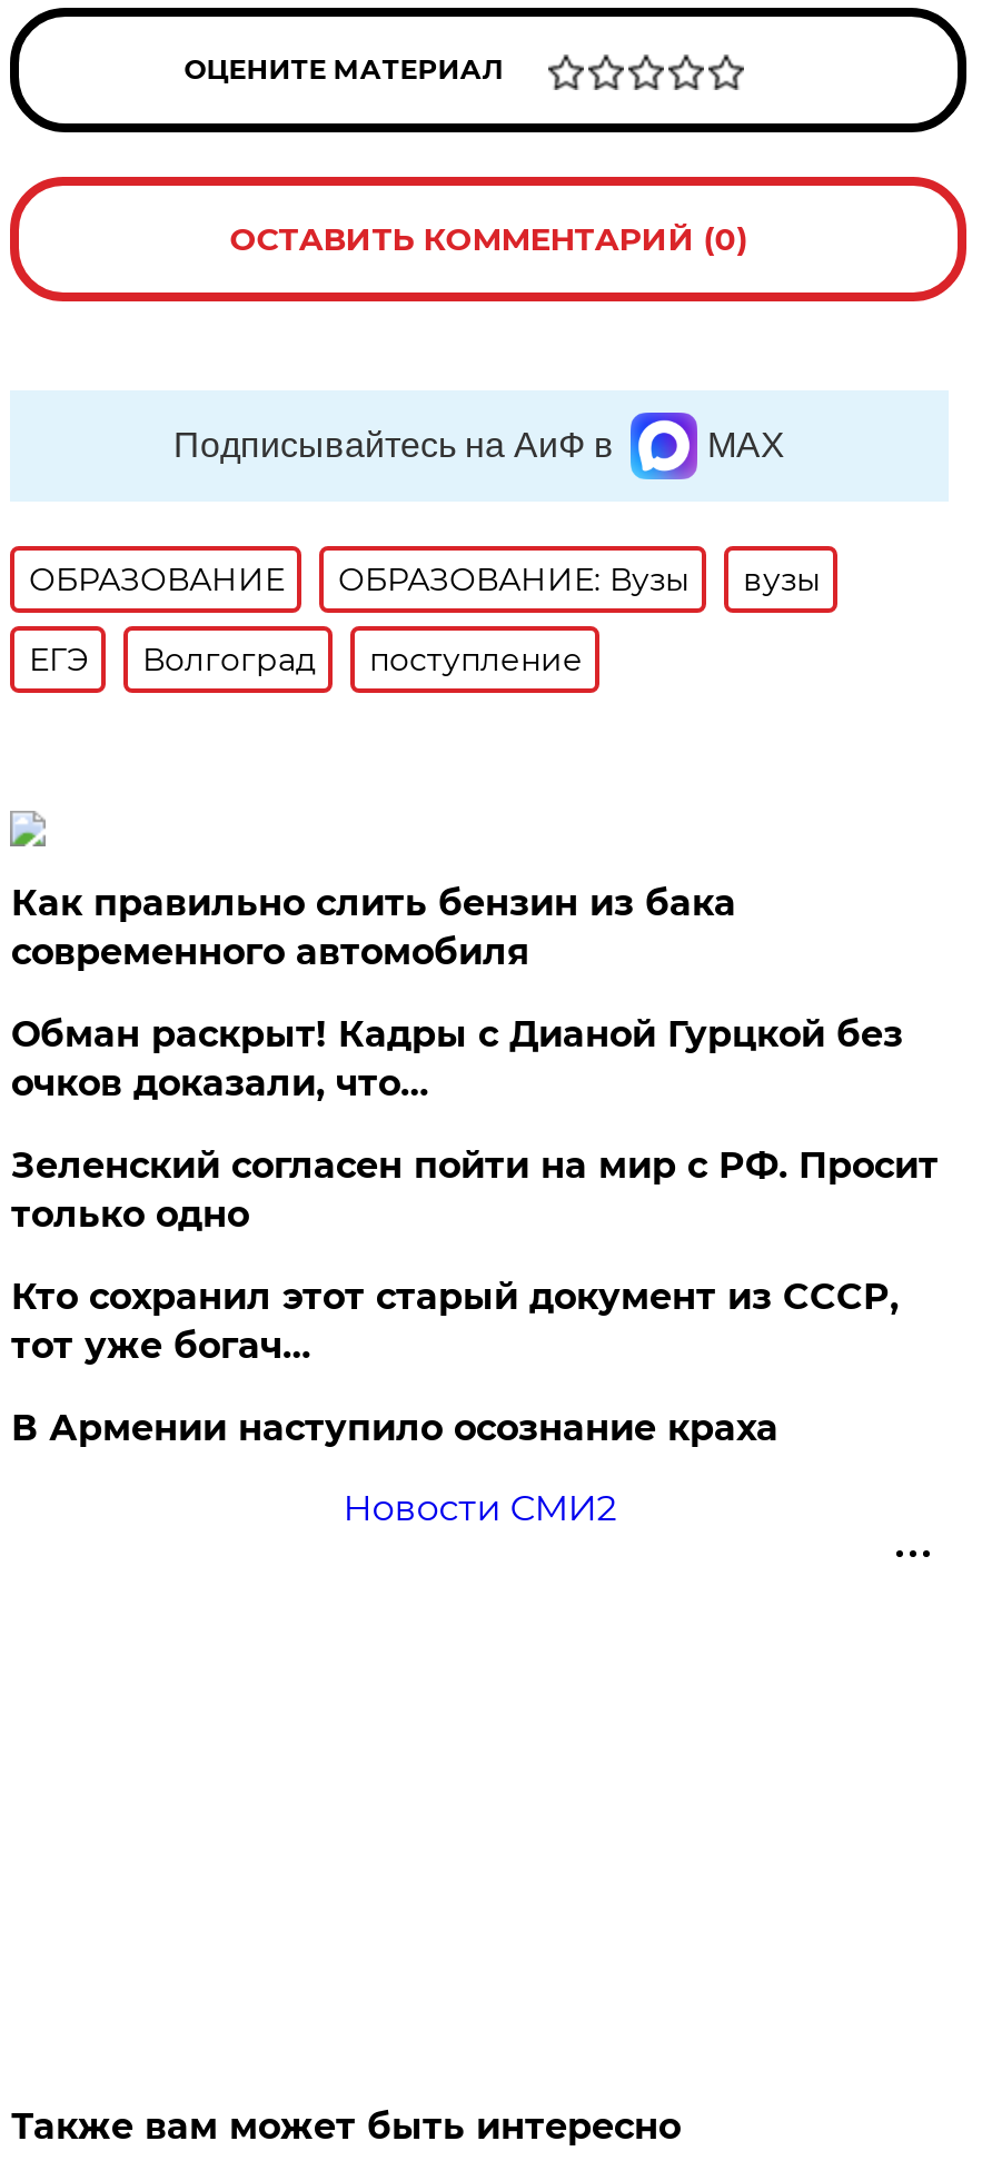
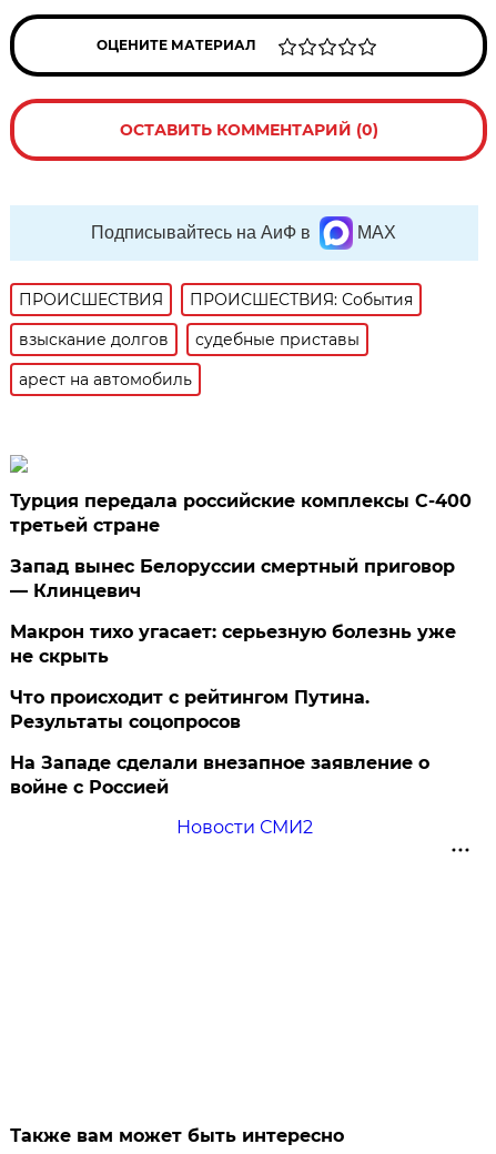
- ОБРАЗОВАНИЕ
- ОБРАЗОВАНИЕ: Вузы
- вузы
- ЕГЭ
- Волгоград
- поступление
+ ПРОИСШЕСТВИЯ
+ ПРОИСШЕСТВИЯ: События
+ взыскание долгов
+ судебные приставы
+ арест на автомобиль

- Как правильно слить бензин из бака
- современного автомобиля
- Обман раскрыт! Кадры с Дианой Гурцкой без
- очков доказали, что…
- Зеленский согласен пойти на мир с РФ. Просит
- только одно
- Кто сохранил этот старый документ из СССР,
- тот уже богач…
- В Армении наступило осознание краха
+ Турция передала российские комплексы С-400
+ третьей стране
+ Запад вынес Белоруссии смертный приговор
+ — Клинцевич
+ Макрон тихо угасает: серьезную болезнь уже
+ не скрыть
+ Что происходит с рейтингом Путина.
+ Результаты соцопросов
+ На Западе сделали внезапное заявление о
+ войне с Россией
